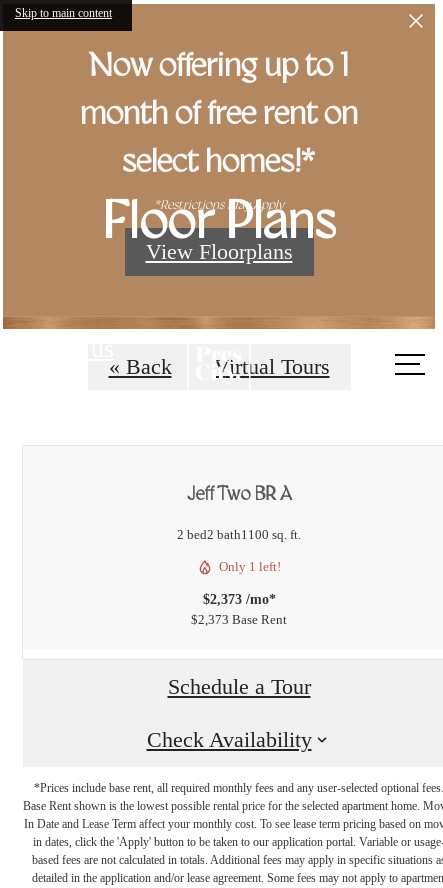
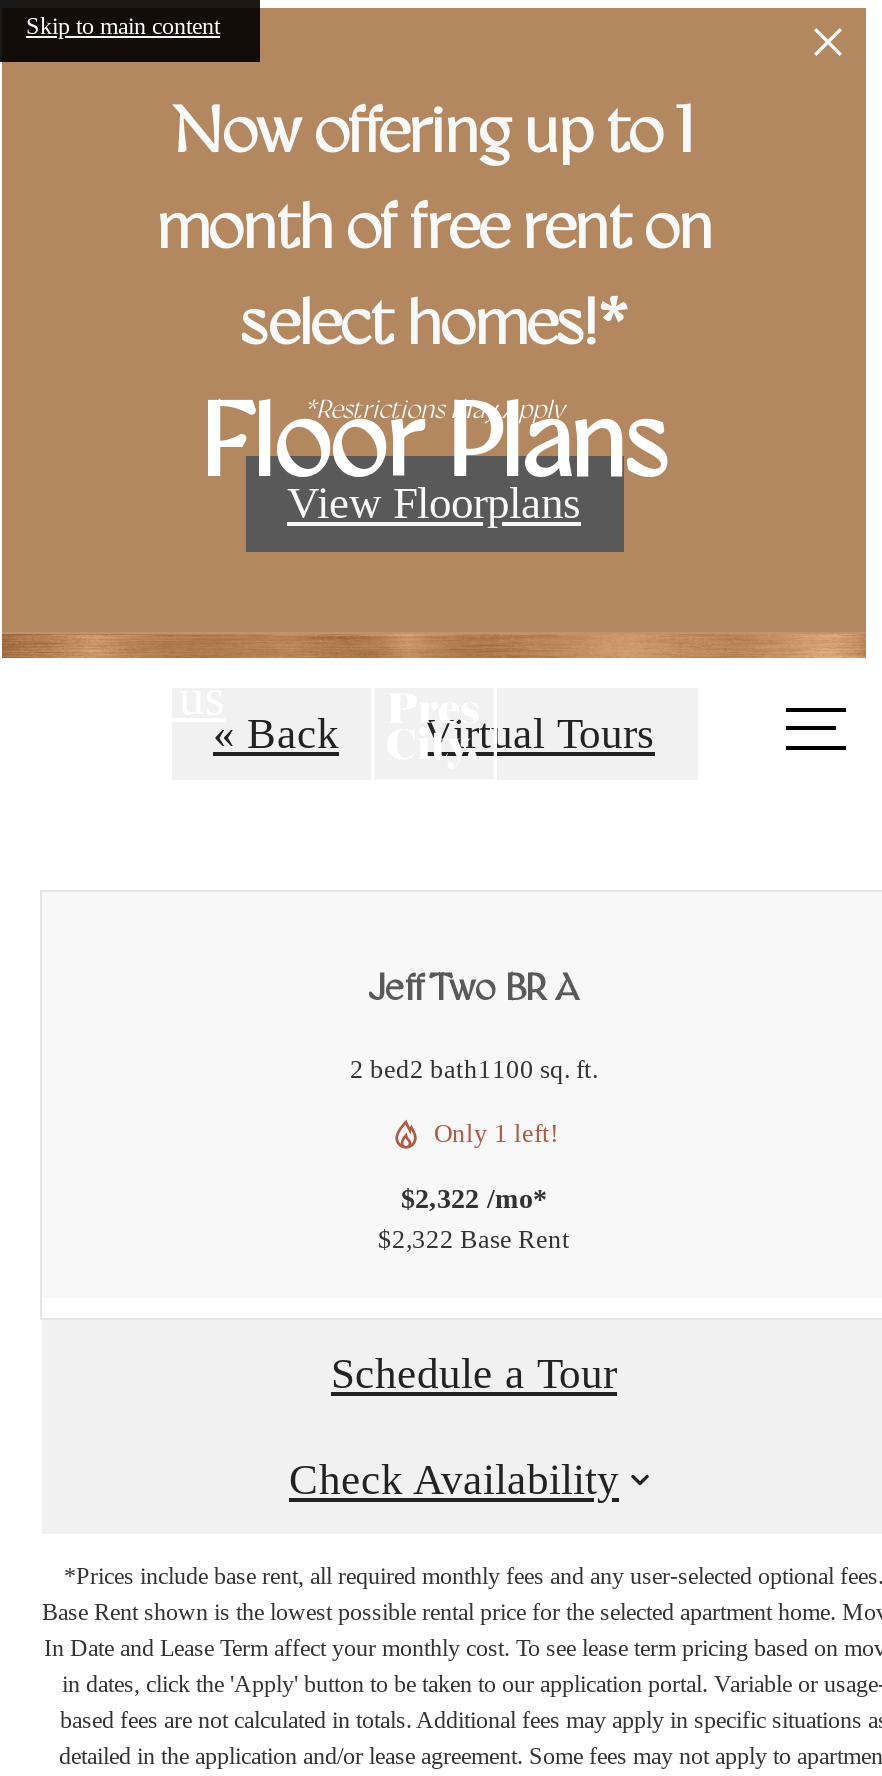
- $2,373 /mo*
+ $2,322 /mo*

- $2,373 Base Rent
+ $2,322 Base Rent
